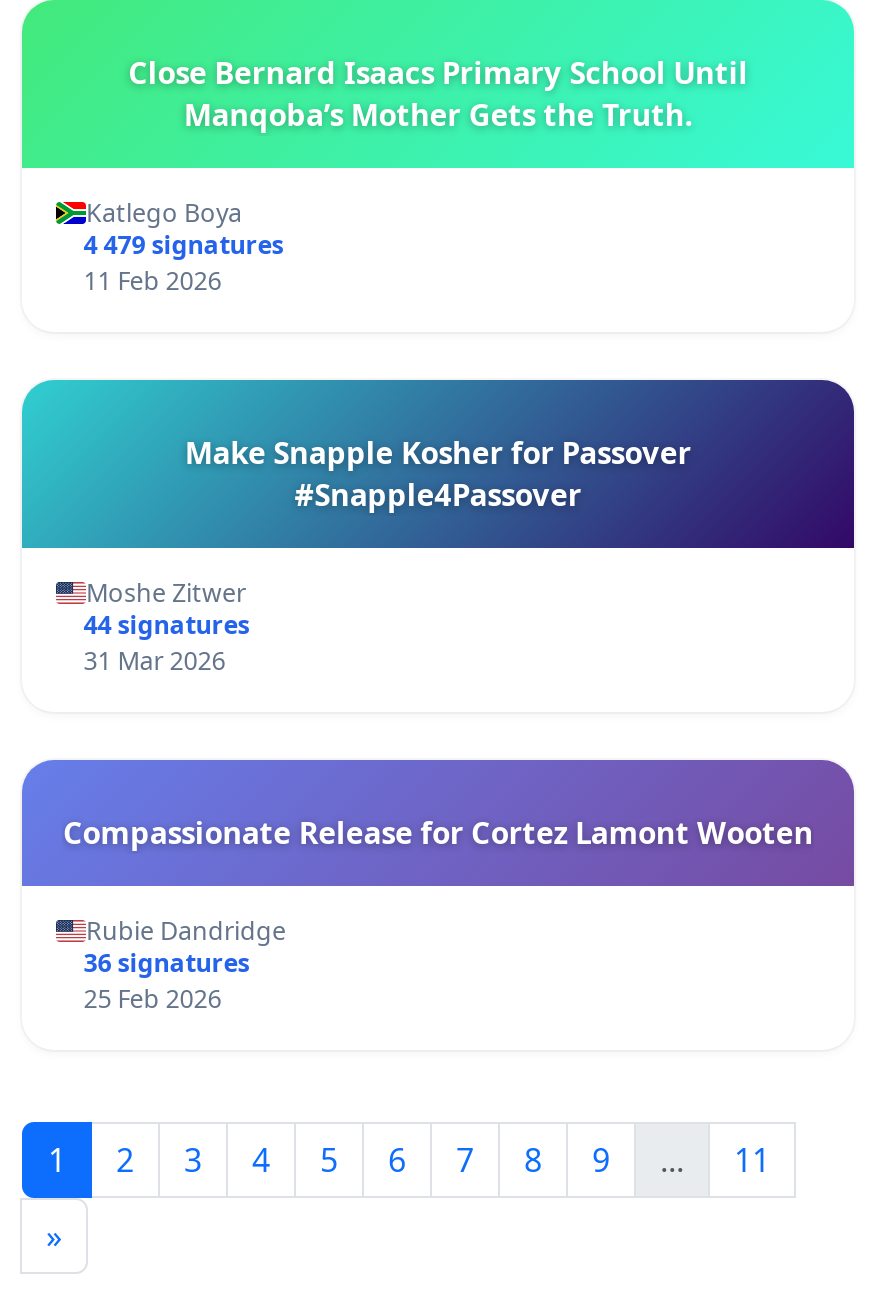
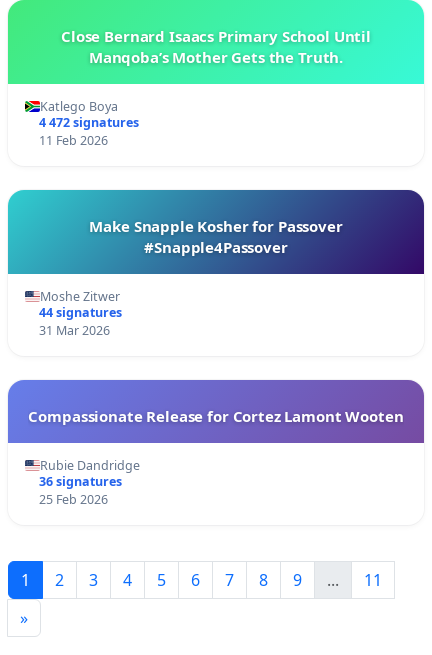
- 4 479 signatures
+ 4 472 signatures
